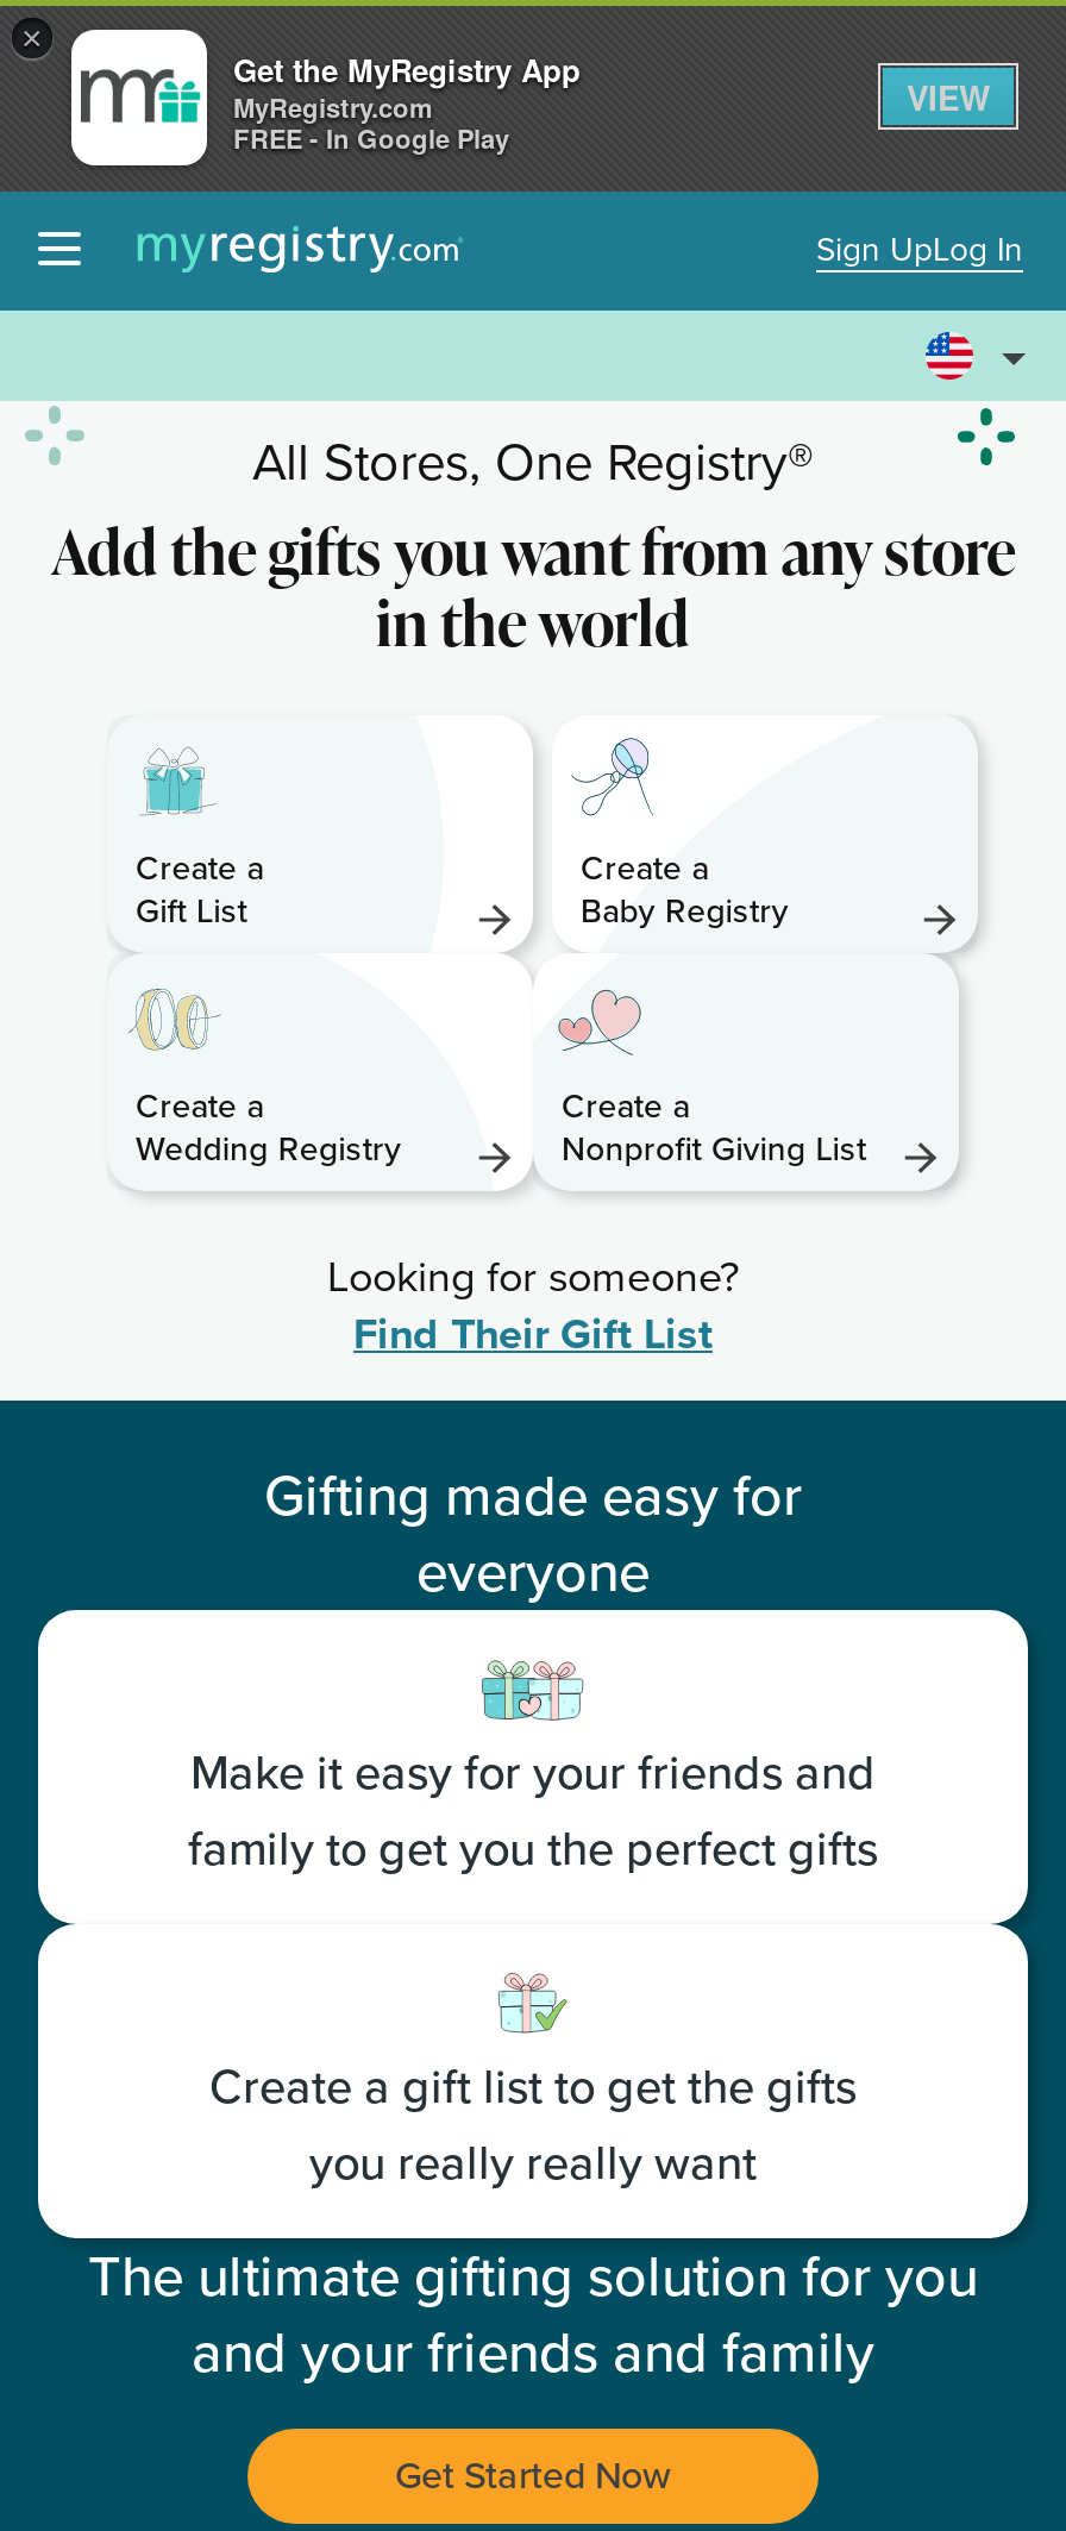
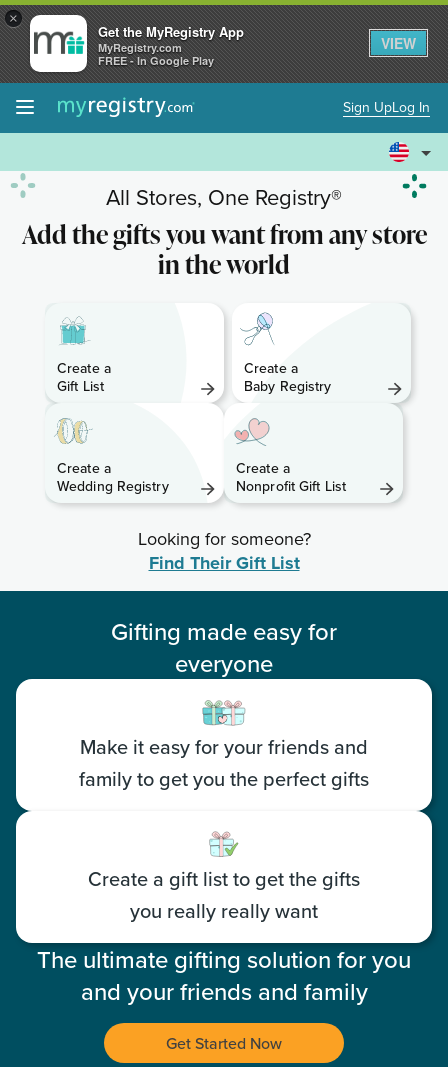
- Nonprofit Giving List
+ Nonprofit Gift List
